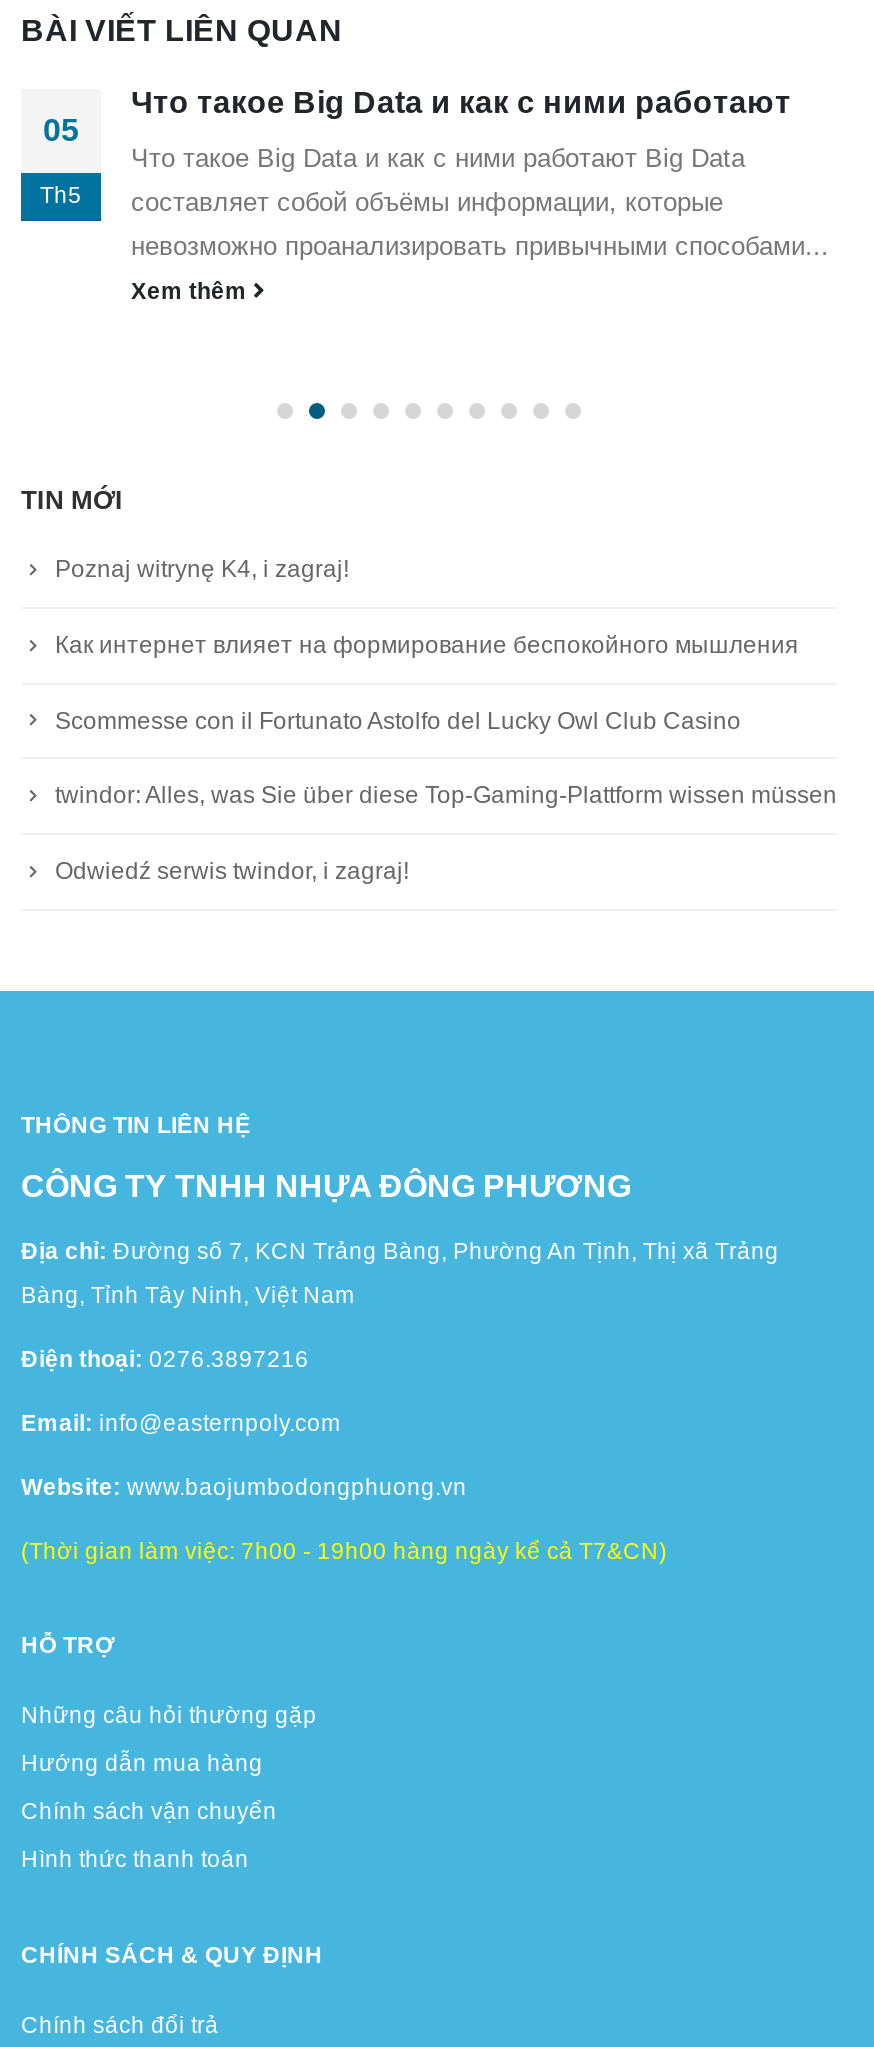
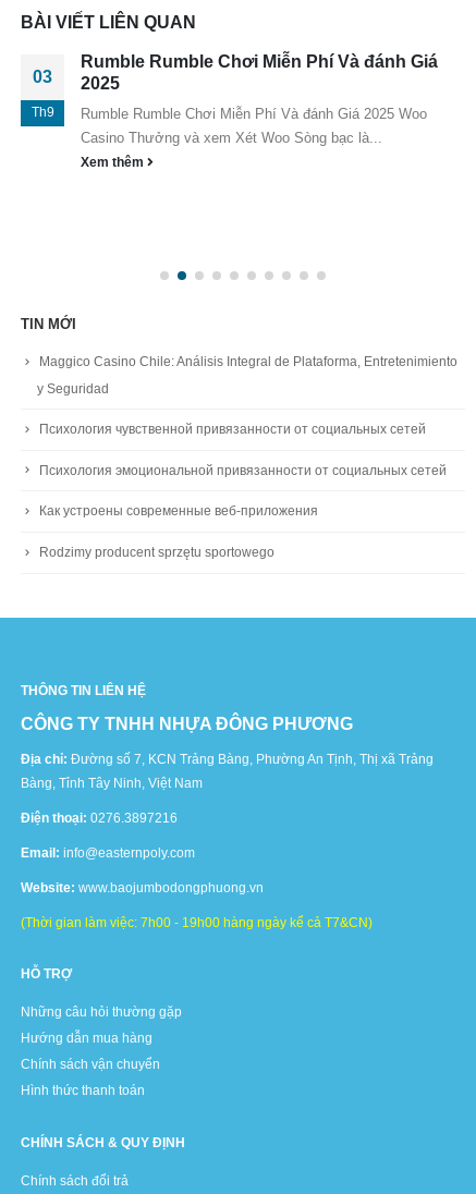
- Что такое Big Data и как с ними работают
- Что такое Big Data и как с ними работают Big Data
- составляет собой объёмы информации, которые
- невозможно проанализировать привычными способами...
+ Rumble Rumble Chơi Miễn Phí Và đánh Giá
+ 2025
+ Rumble Rumble Chơi Miễn Phí Và đánh Giá 2025 Woo
+ Casino Thưởng và xem Xét Woo Sòng bạc là...

- 05
- Th5
+ 03
+ Th9

- Poznaj witrynę K4, i zagraj!
- Как интернет влияет на формирование беспокойного мышления
- Scommesse con il Fortunato Astolfo del Lucky Owl Club Casino
- twindor: Alles, was Sie über diese Top-Gaming-Plattform wissen müssen
- Odwiedź serwis twindor, i zagraj!
+ Maggico Casino Chile: Análisis Integral de Plataforma, Entretenimiento
+ y Seguridad
+ Психология чувственной привязанности от социальных сетей
+ Психология эмоциональной привязанности от социальных сетей
+ Как устроены современные веб-приложения
+ Rodzimy producent sprzętu sportowego
